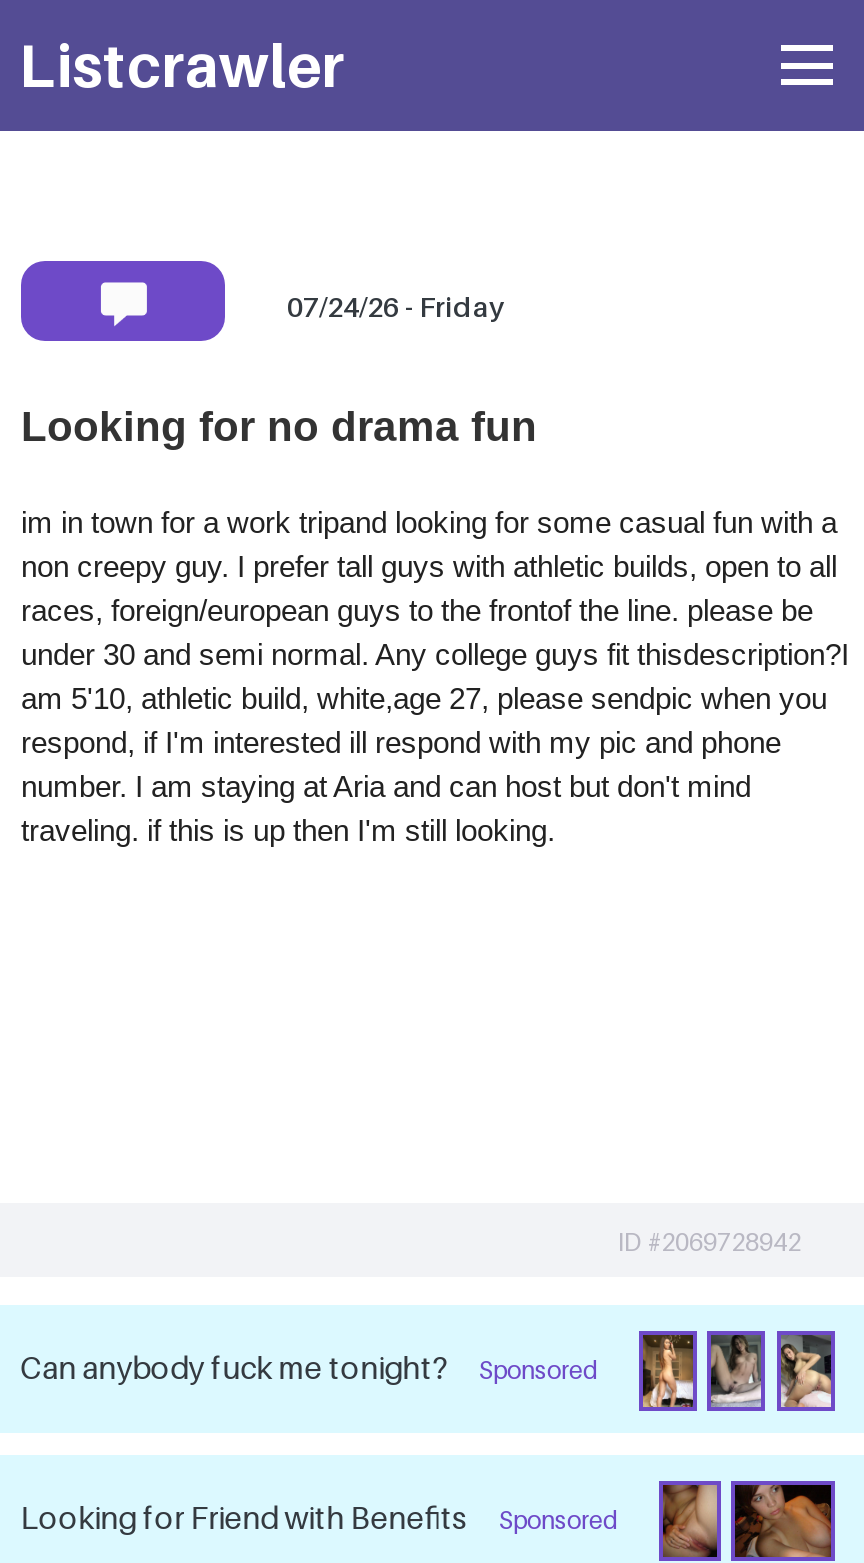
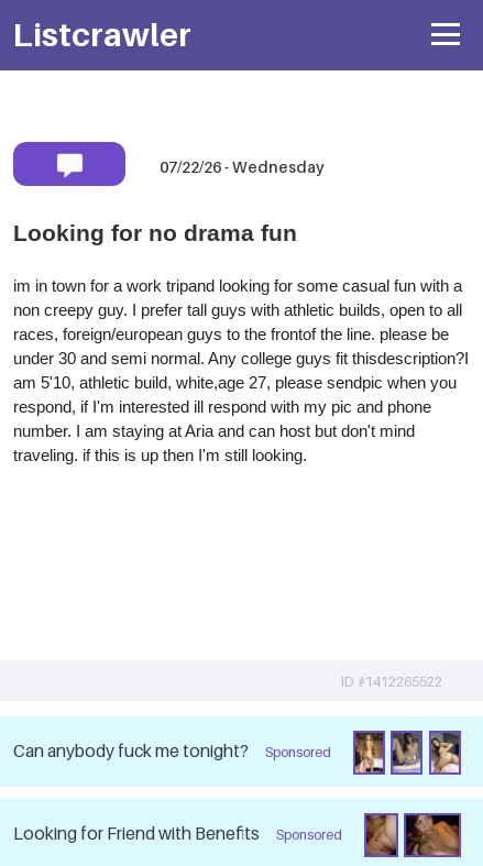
- 07/24/26 - Friday
+ 07/22/26 - Wednesday

- ID #2069728942
+ ID #1412265522
